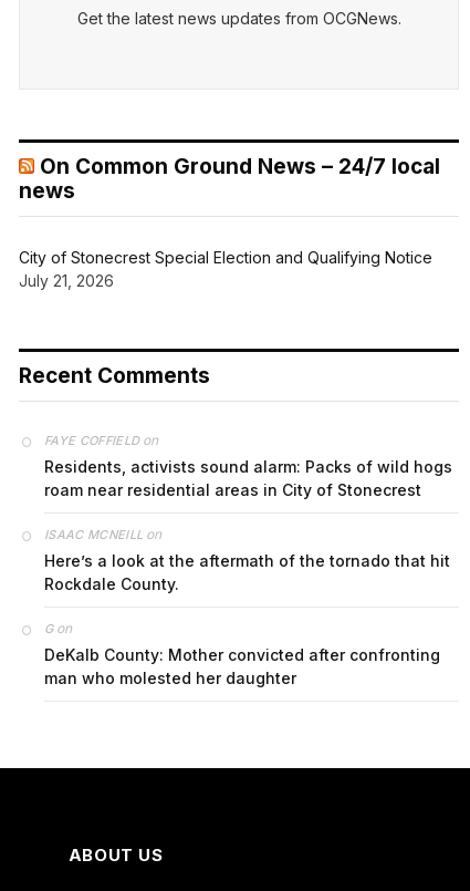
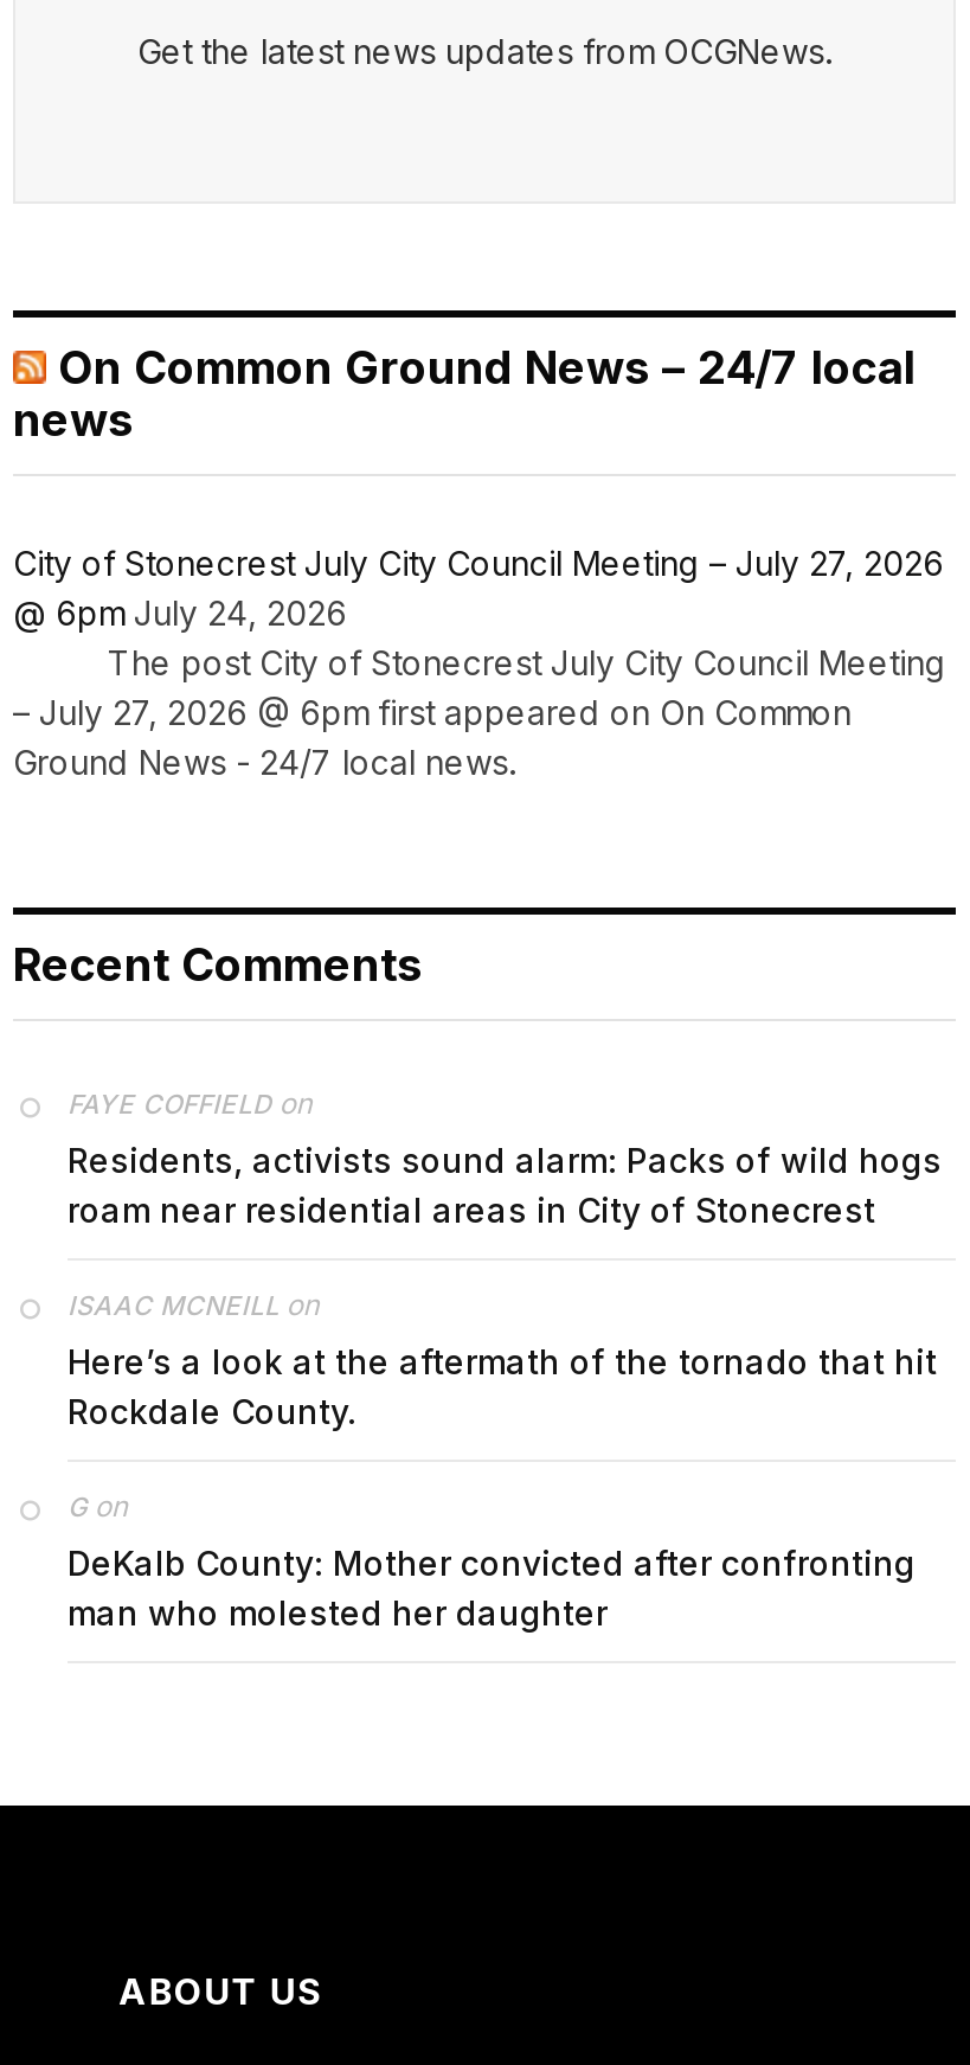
- City of Stonecrest Special Election and Qualifying Notice
- July 21, 2026
+ City of Stonecrest July City Council Meeting – July 27, 2026
+ @ 6pm July 24, 2026
+ The post City of Stonecrest July City Council Meeting
+ – July 27, 2026 @ 6pm first appeared on On Common
+ Ground News - 24/7 local news.
